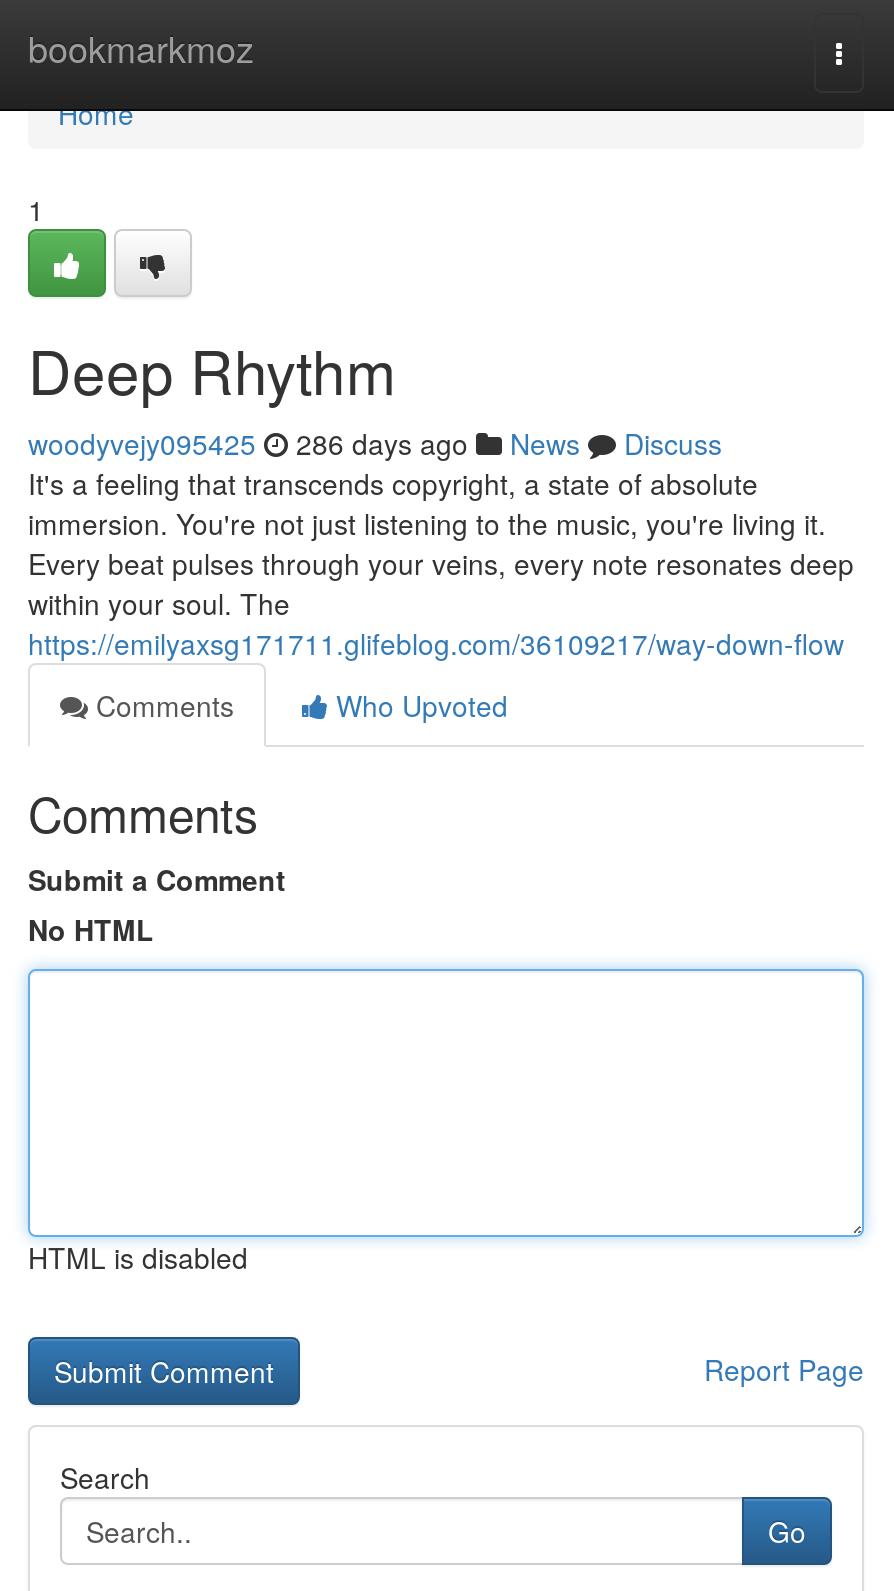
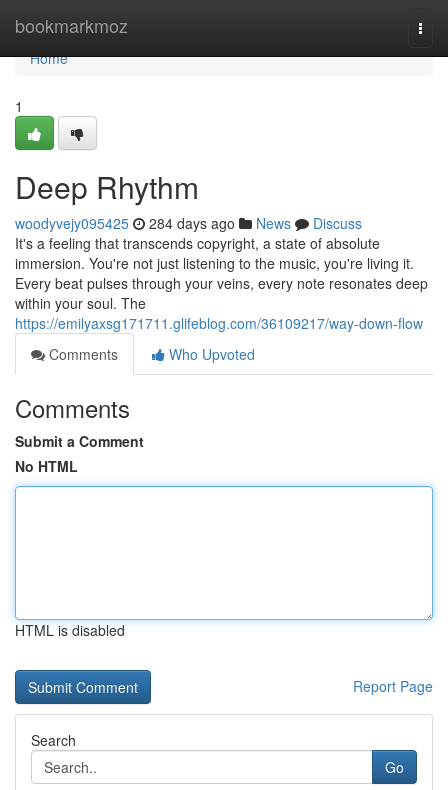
- woodyvejy095425 286 days ago News Discuss
+ woodyvejy095425 284 days ago News Discuss
